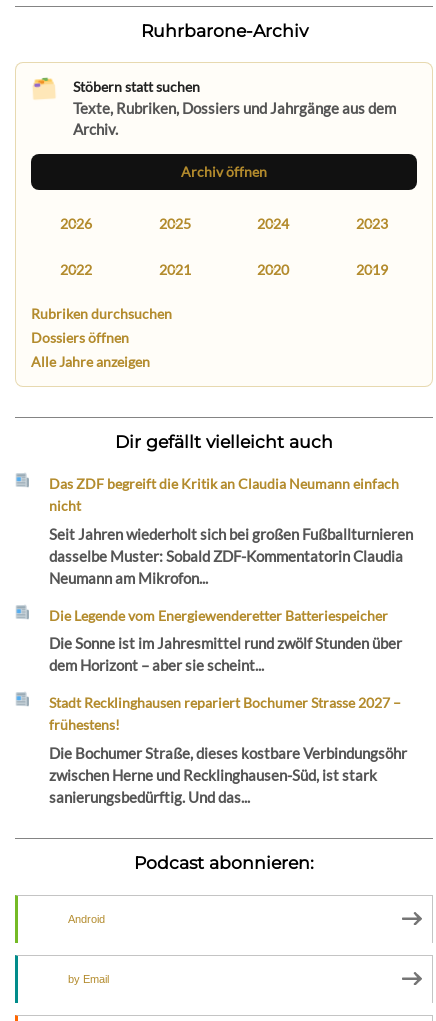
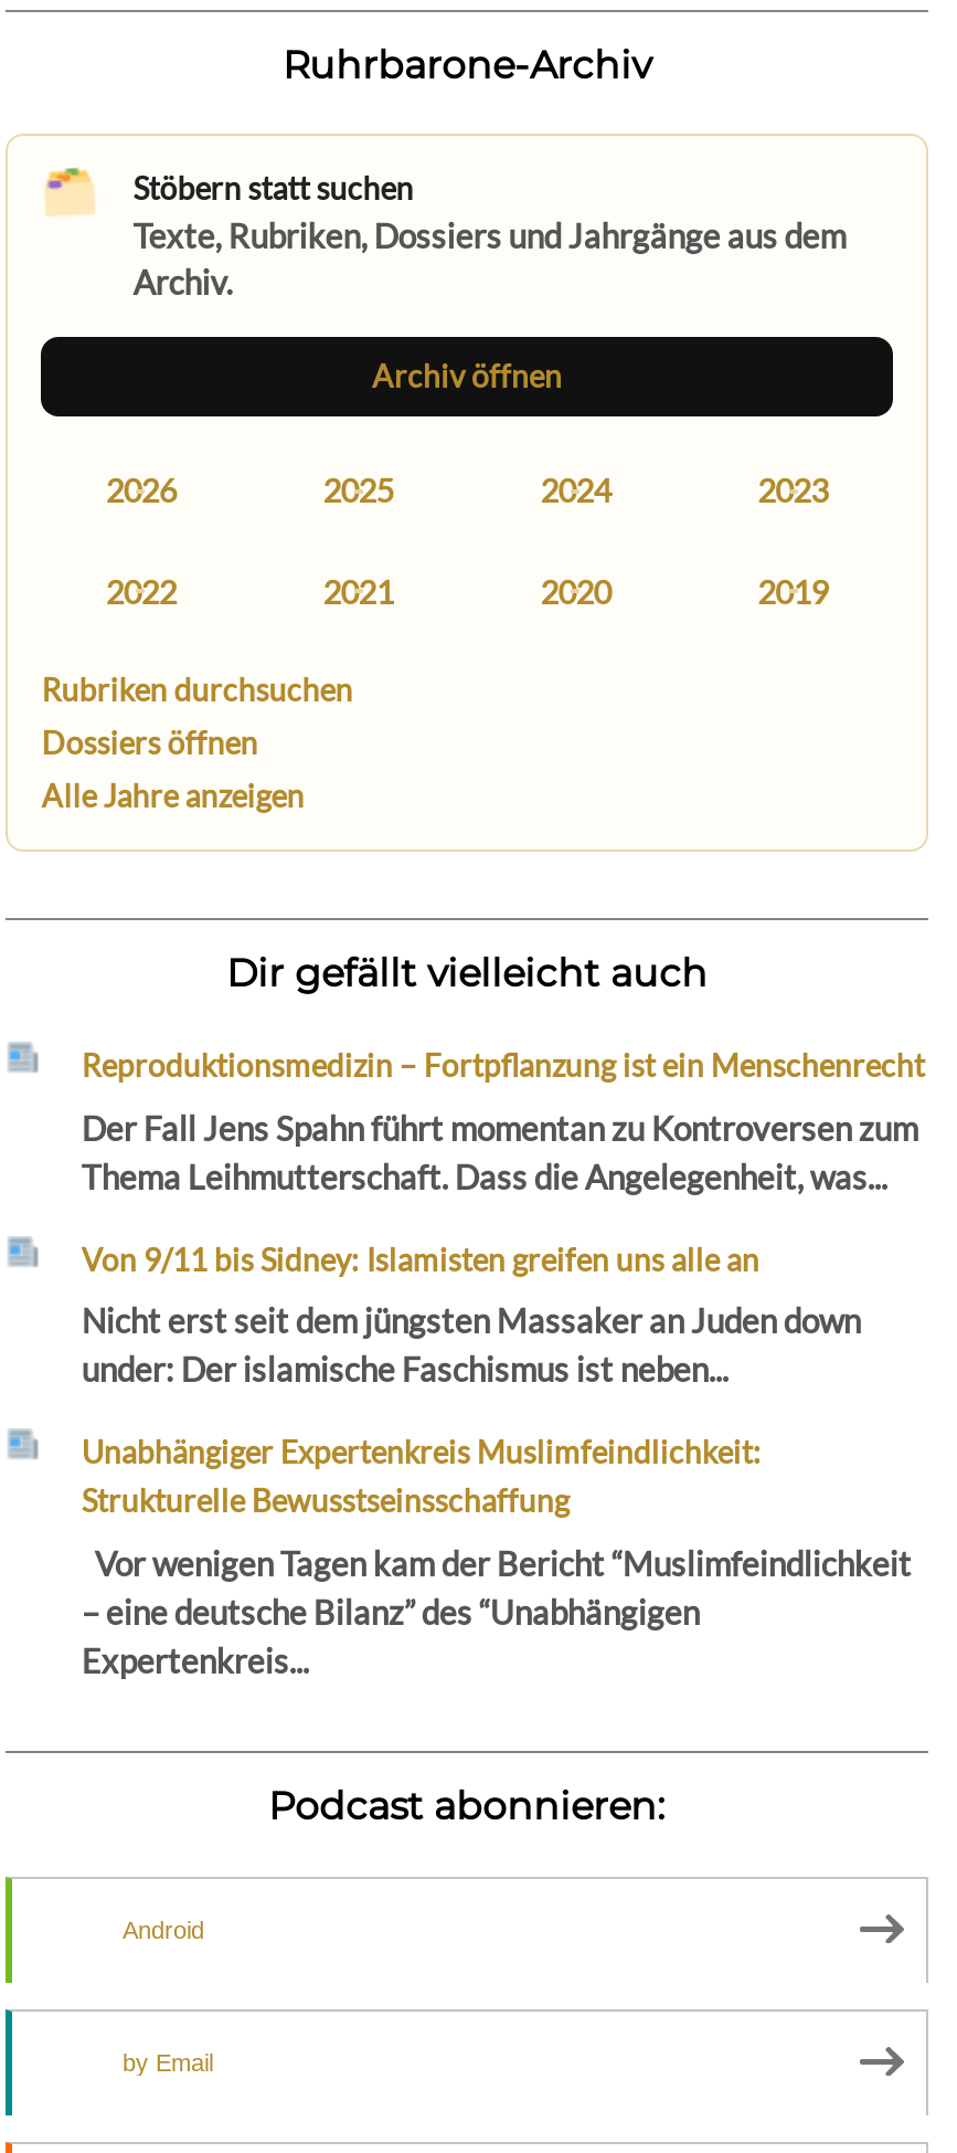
- Das ZDF begreift die Kritik an Claudia Neumann einfach
- nicht
+ Reproduktionsmedizin – Fortpflanzung ist ein Menschenrecht

- Seit Jahren wiederholt sich bei großen Fußballturnieren
- dasselbe Muster: Sobald ZDF-Kommentatorin Claudia
- Neumann am Mikrofon...
+ Der Fall Jens Spahn führt momentan zu Kontroversen zum
+ Thema Leihmutterschaft. Dass die Angelegenheit, was...

- Die Legende vom Energiewenderetter Batteriespeicher
+ Von 9/11 bis Sidney: Islamisten greifen uns alle an

- Die Sonne ist im Jahresmittel rund zwölf Stunden über
- dem Horizont – aber sie scheint...
+ Nicht erst seit dem jüngsten Massaker an Juden down
+ under: Der islamische Faschismus ist neben...

- Stadt Recklinghausen repariert Bochumer Strasse 2027 –
- frühestens!
+ Unabhängiger Expertenkreis Muslimfeindlichkeit:
+ Strukturelle Bewusstseinsschaffung

- Die Bochumer Straße, dieses kostbare Verbindungsöhr
- zwischen Herne und Recklinghausen-Süd, ist stark
- sanierungsbedürftig. Und das...
+ Vor wenigen Tagen kam der Bericht “Muslimfeindlichkeit
+ – eine deutsche Bilanz” des “Unabhängigen
+ Expertenkreis...
